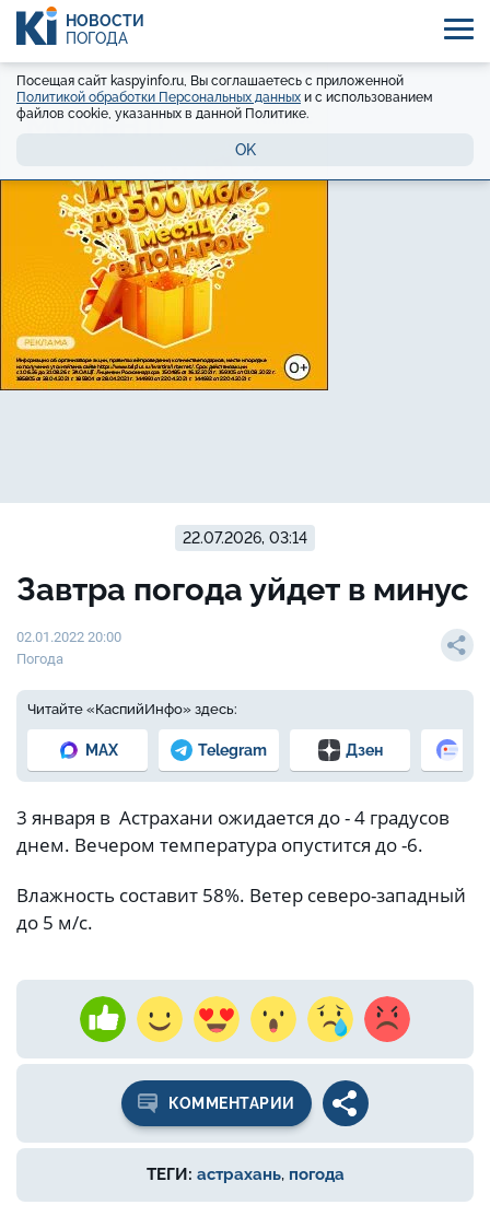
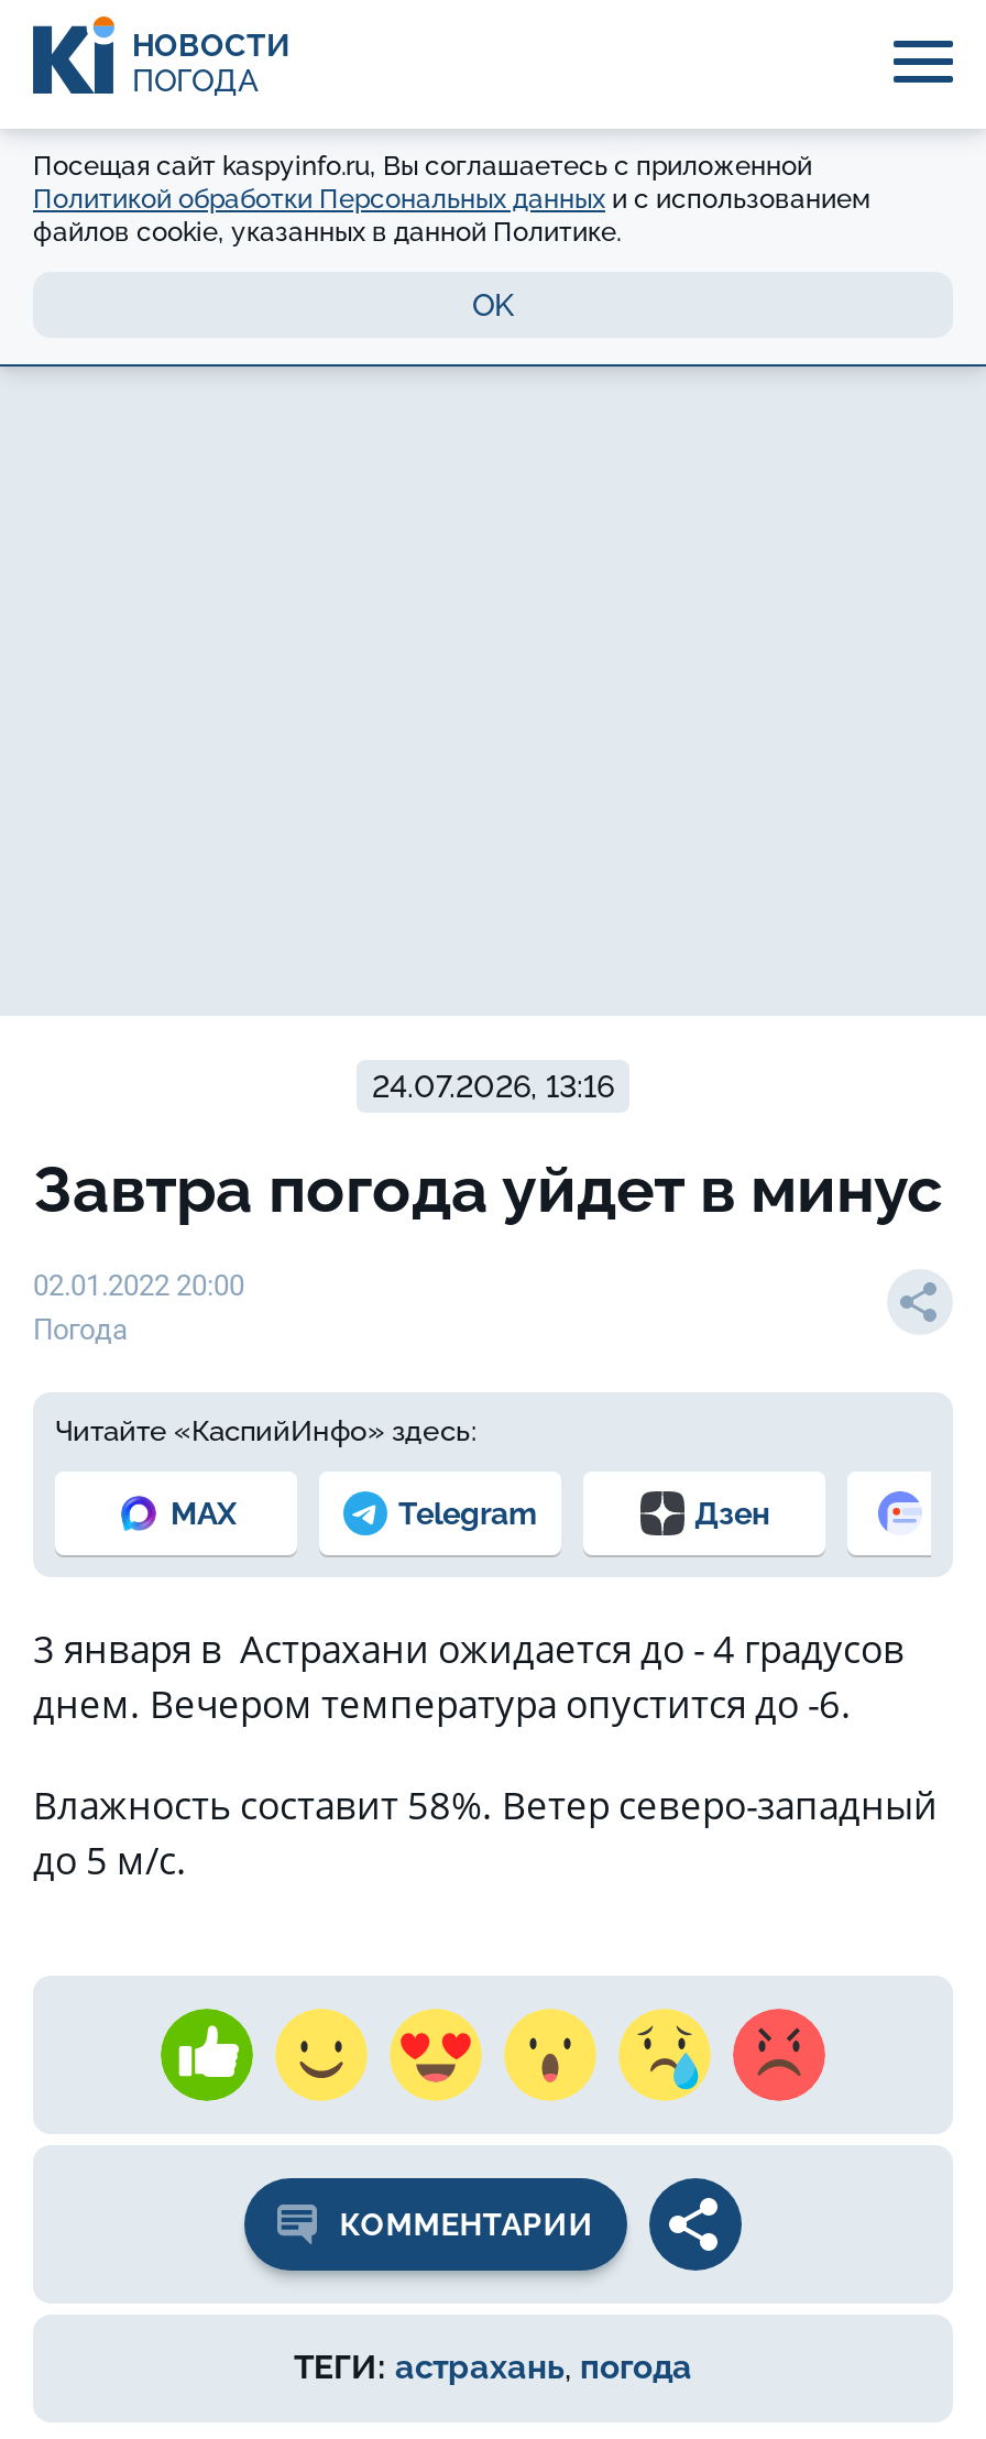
- [image]

- 22.07.2026, 03:14
+ 24.07.2026, 13:16
